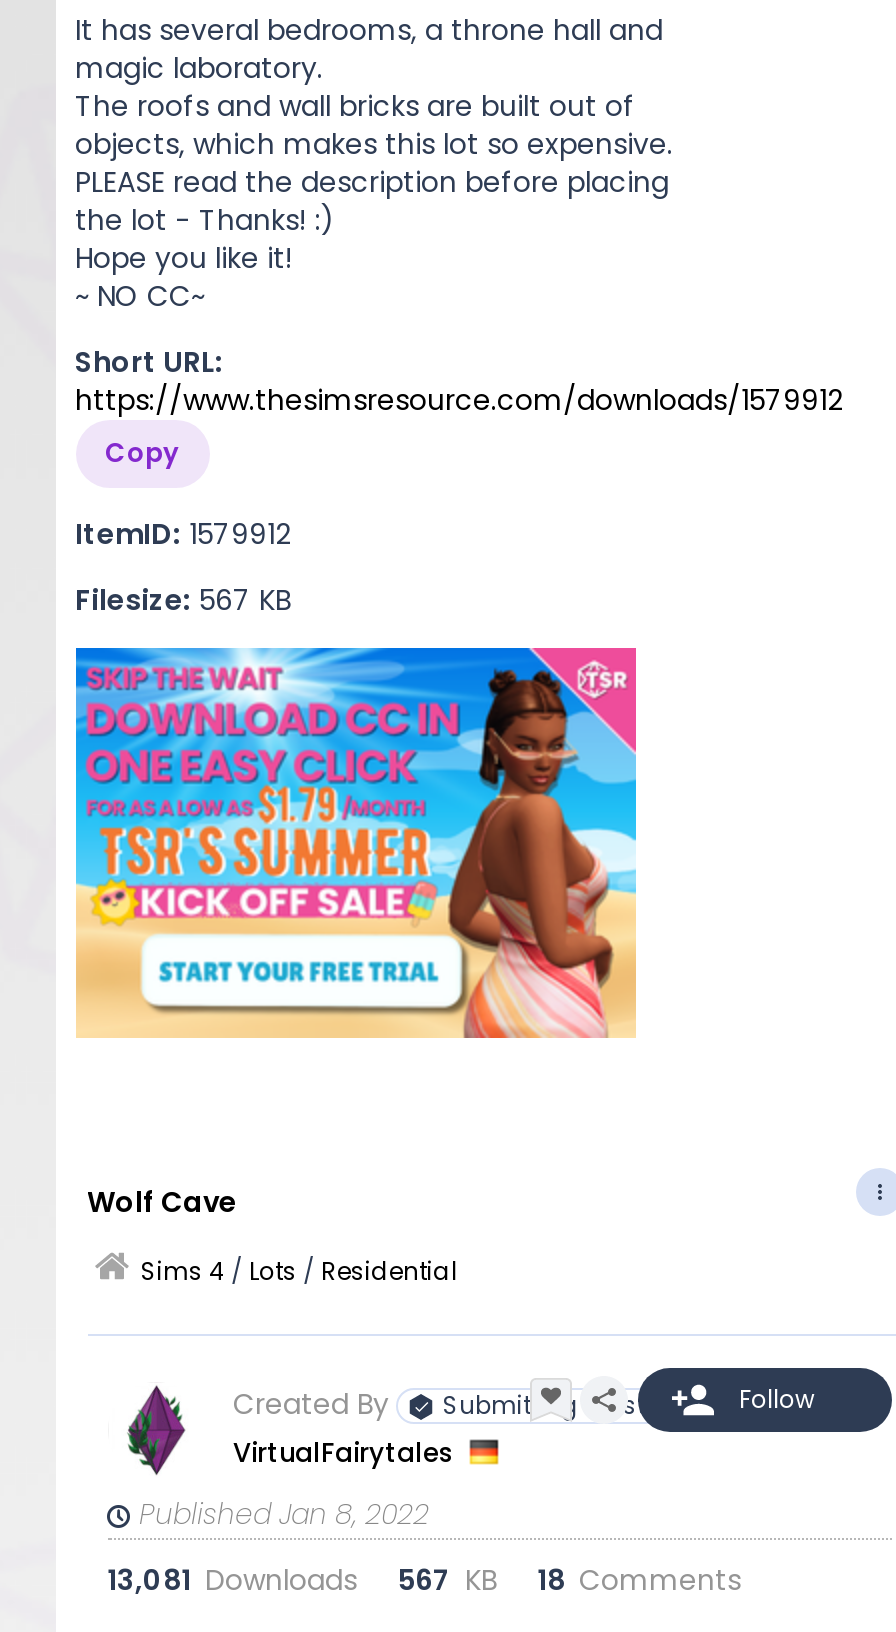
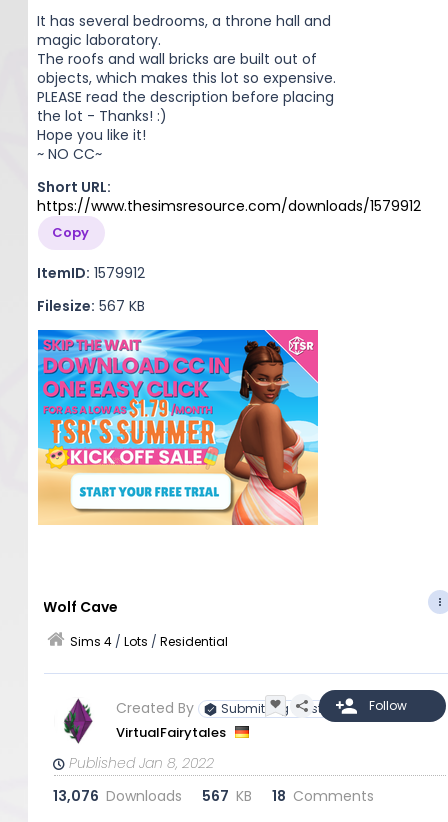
- 13,081 Downloads 567 KB 18 Comments
+ 13,076 Downloads 567 KB 18 Comments
